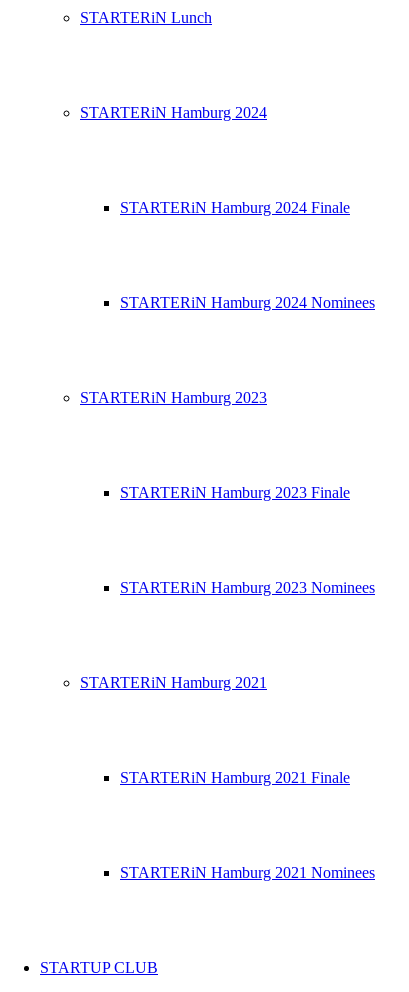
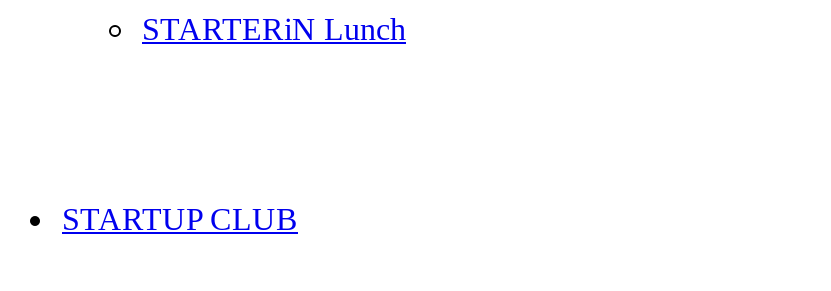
- STARTERiN Hamburg 2024

- STARTERiN Hamburg 2024 Finale

- STARTERiN Hamburg 2024 Nominees

- STARTERiN Hamburg 2023

- STARTERiN Hamburg 2023 Finale

- STARTERiN Hamburg 2023 Nominees

- STARTERiN Hamburg 2021

- STARTERiN Hamburg 2021 Finale

- STARTERiN Hamburg 2021 Nominees
